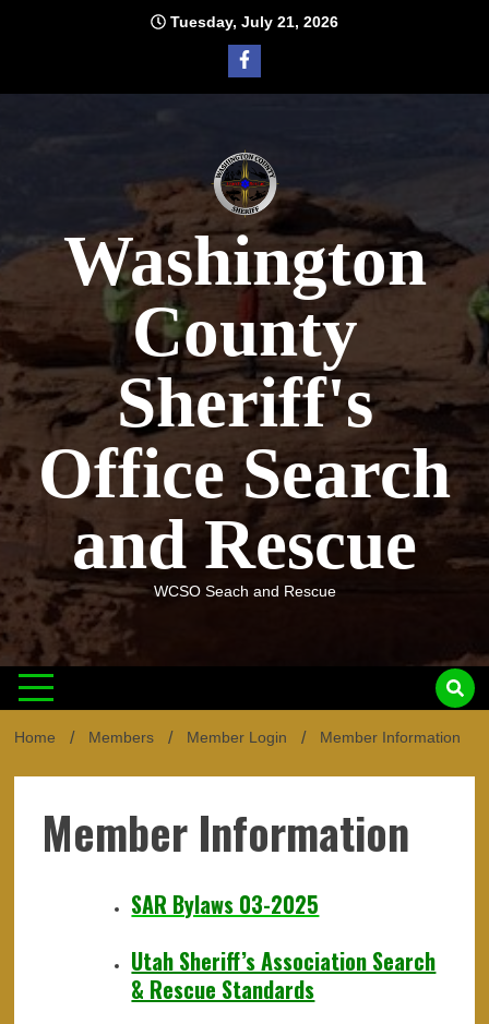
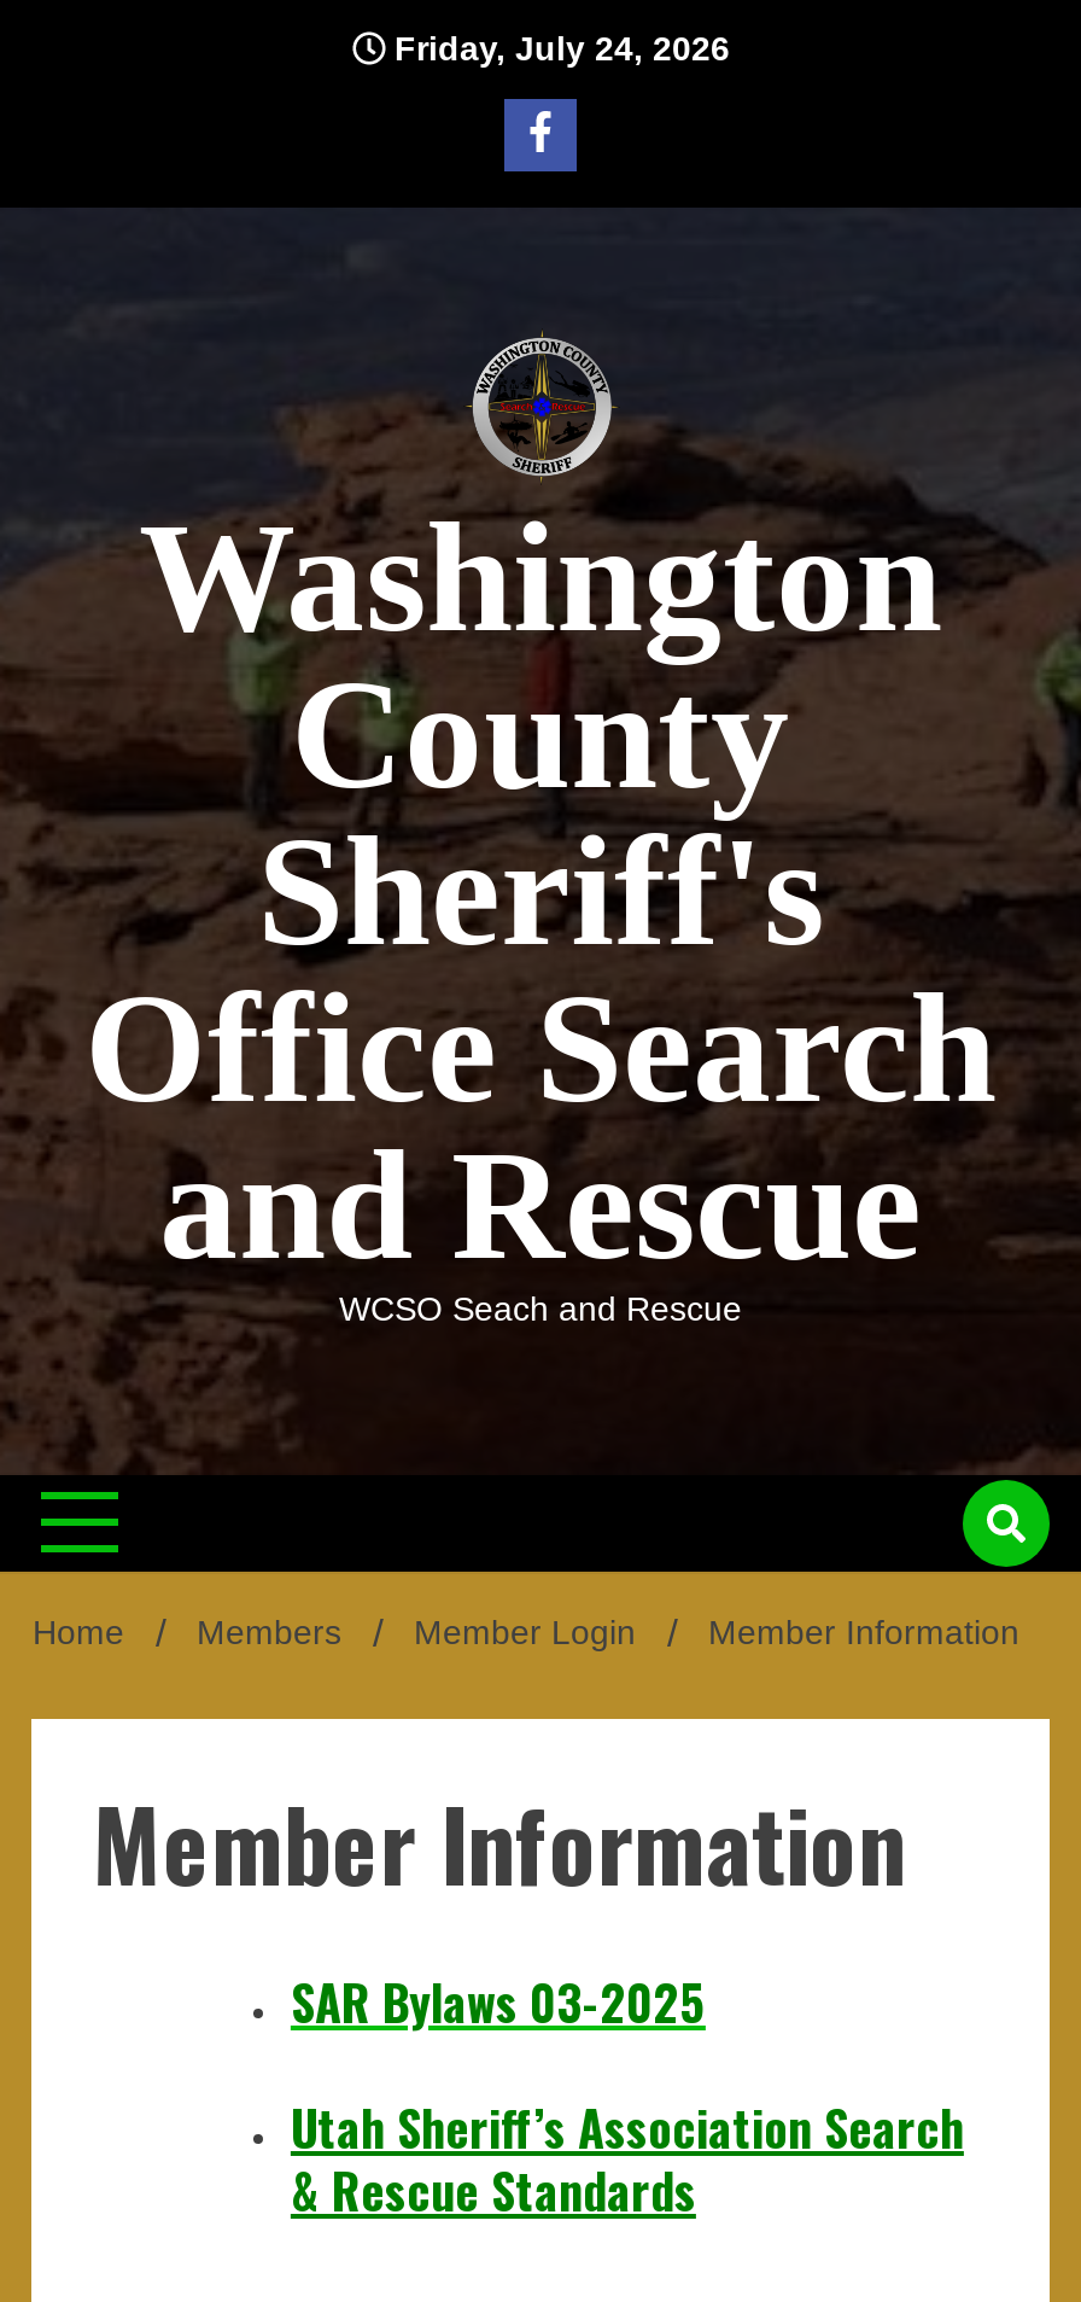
- Tuesday, July 21, 2026
+ Friday, July 24, 2026
